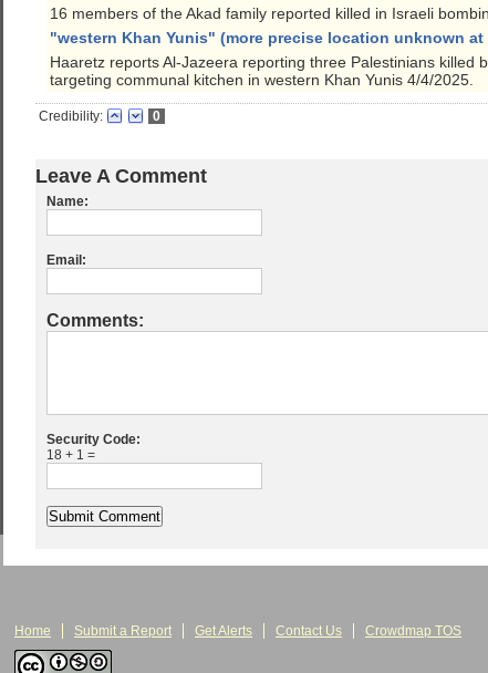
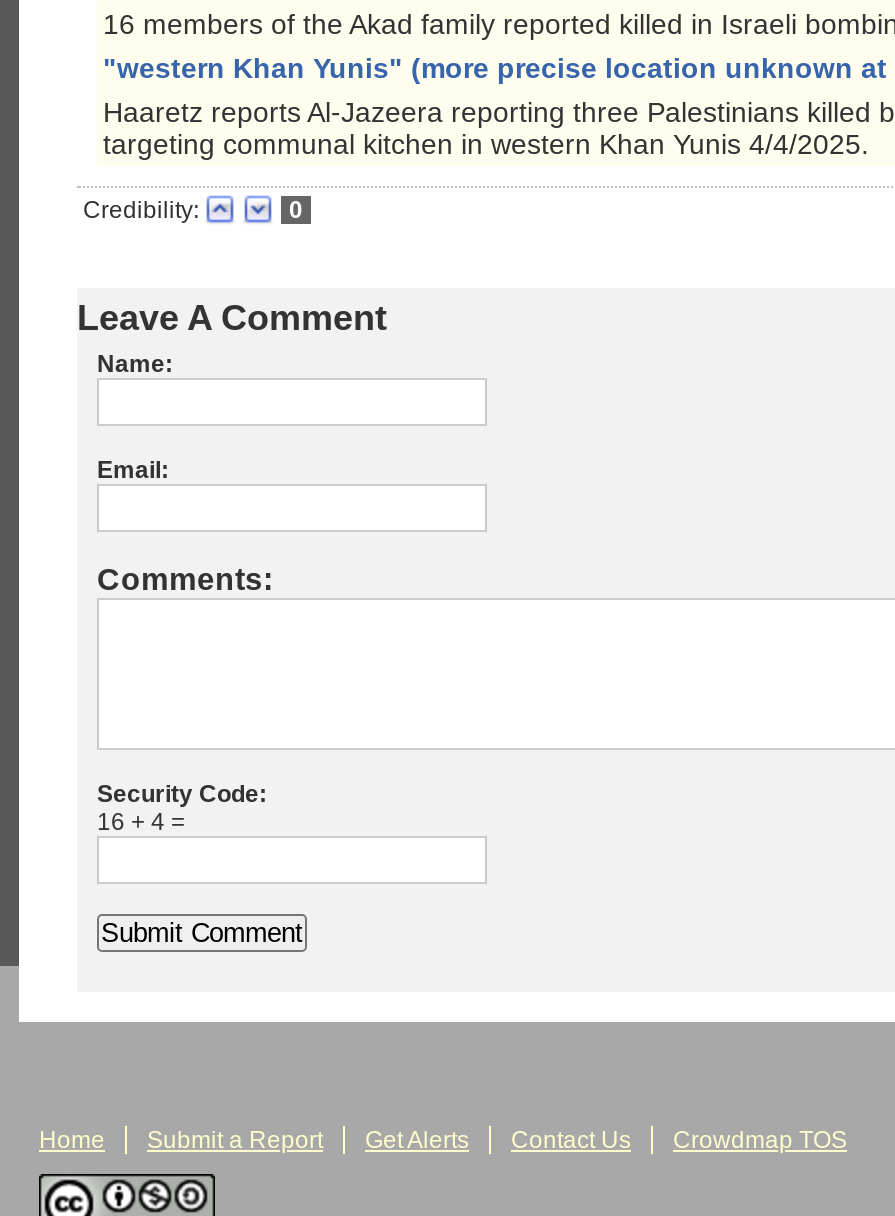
- 18 + 1 =
+ 16 + 4 =
